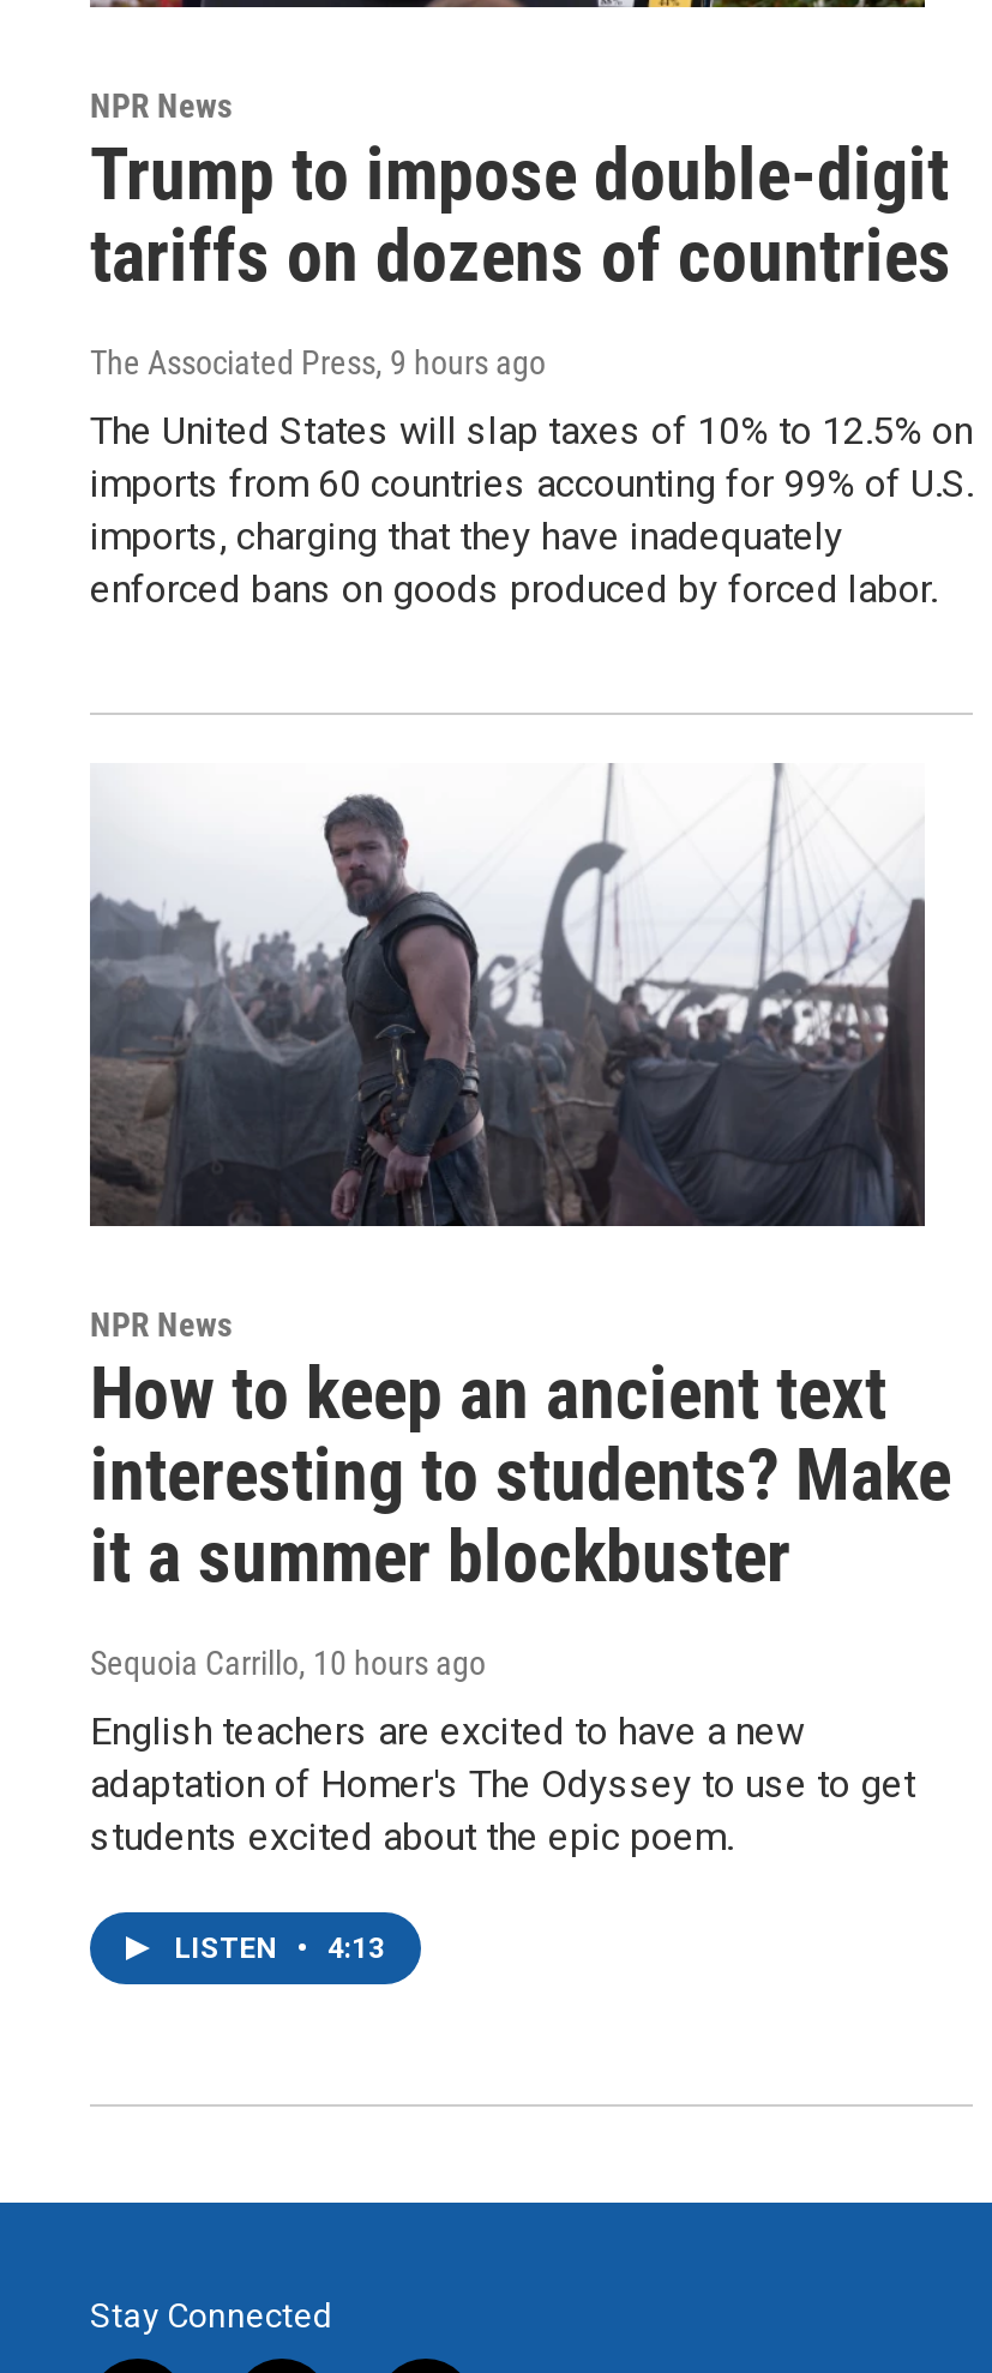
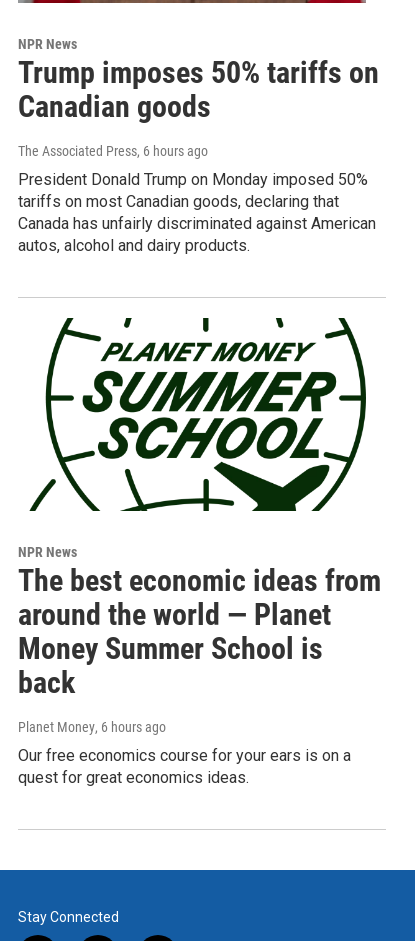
- Trump to impose double-digit
- tariffs on dozens of countries
+ Trump imposes 50% tariffs on
+ Canadian goods

- The Associated Press, 9 hours ago
+ The Associated Press, 6 hours ago

- The United States will slap taxes of 10% to 12.5% on
- imports from 60 countries accounting for 99% of U.S.
- imports, charging that they have inadequately
- enforced bans on goods produced by forced labor.
+ President Donald Trump on Monday imposed 50%
+ tariffs on most Canadian goods, declaring that
+ Canada has unfairly discriminated against American
+ autos, alcohol and dairy products.

- [image]
+ [image]

- How to keep an ancient text
- interesting to students? Make
- it a summer blockbuster
- Sequoia Carrillo, 10 hours ago
- English teachers are excited to have a new
- adaptation of Homer's The Odyssey to use to get
- students excited about the epic poem.
- LISTEN • 4:13
+ The best economic ideas from
+ around the world — Planet
+ Money Summer School is
+ back
+ Planet Money, 6 hours ago
+ Our free economics course for your ears is on a
+ quest for great economics ideas.
